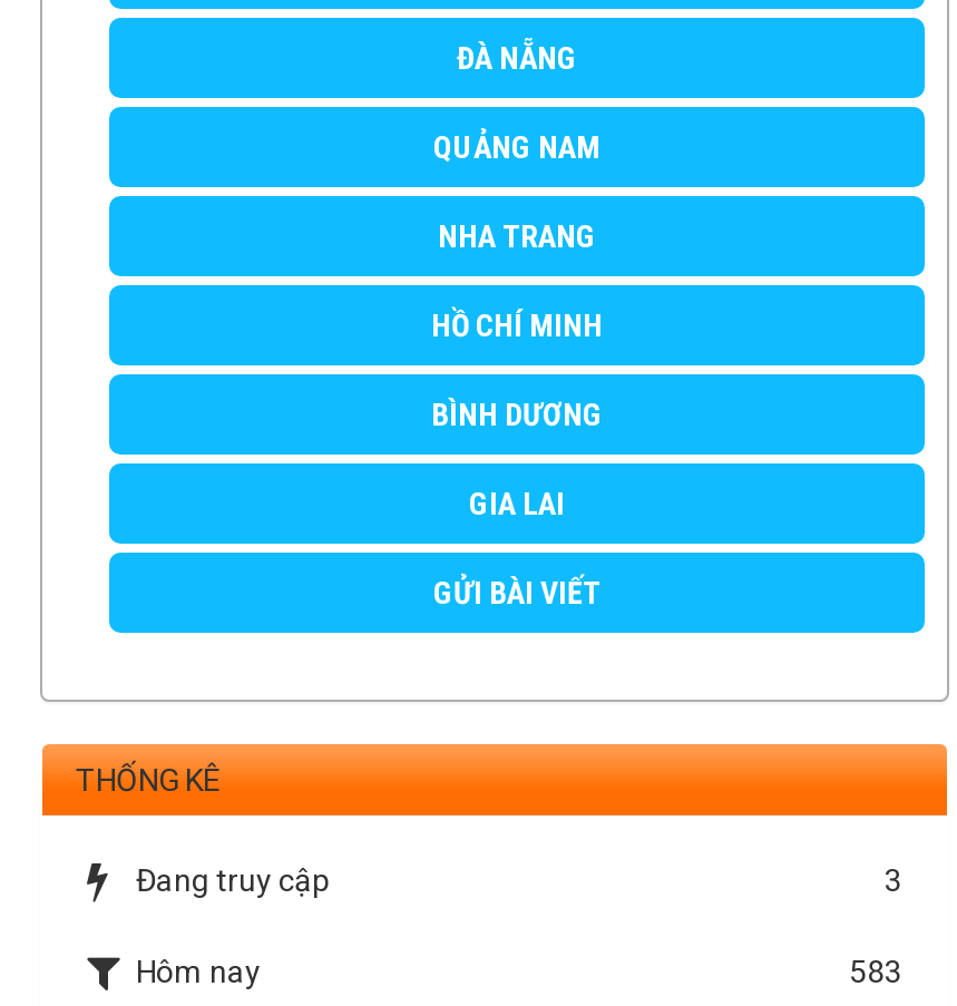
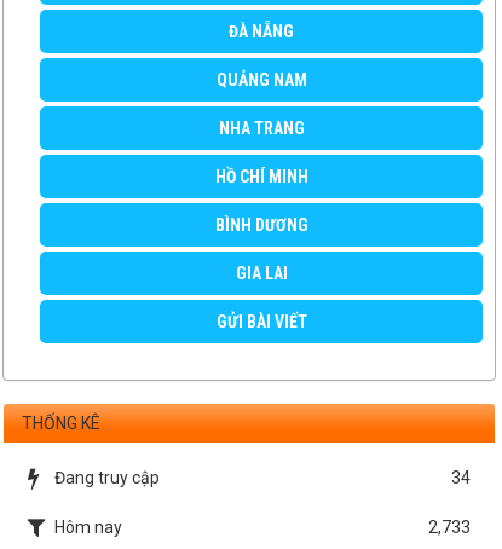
- 3
+ 34

- 583
+ 2,733
